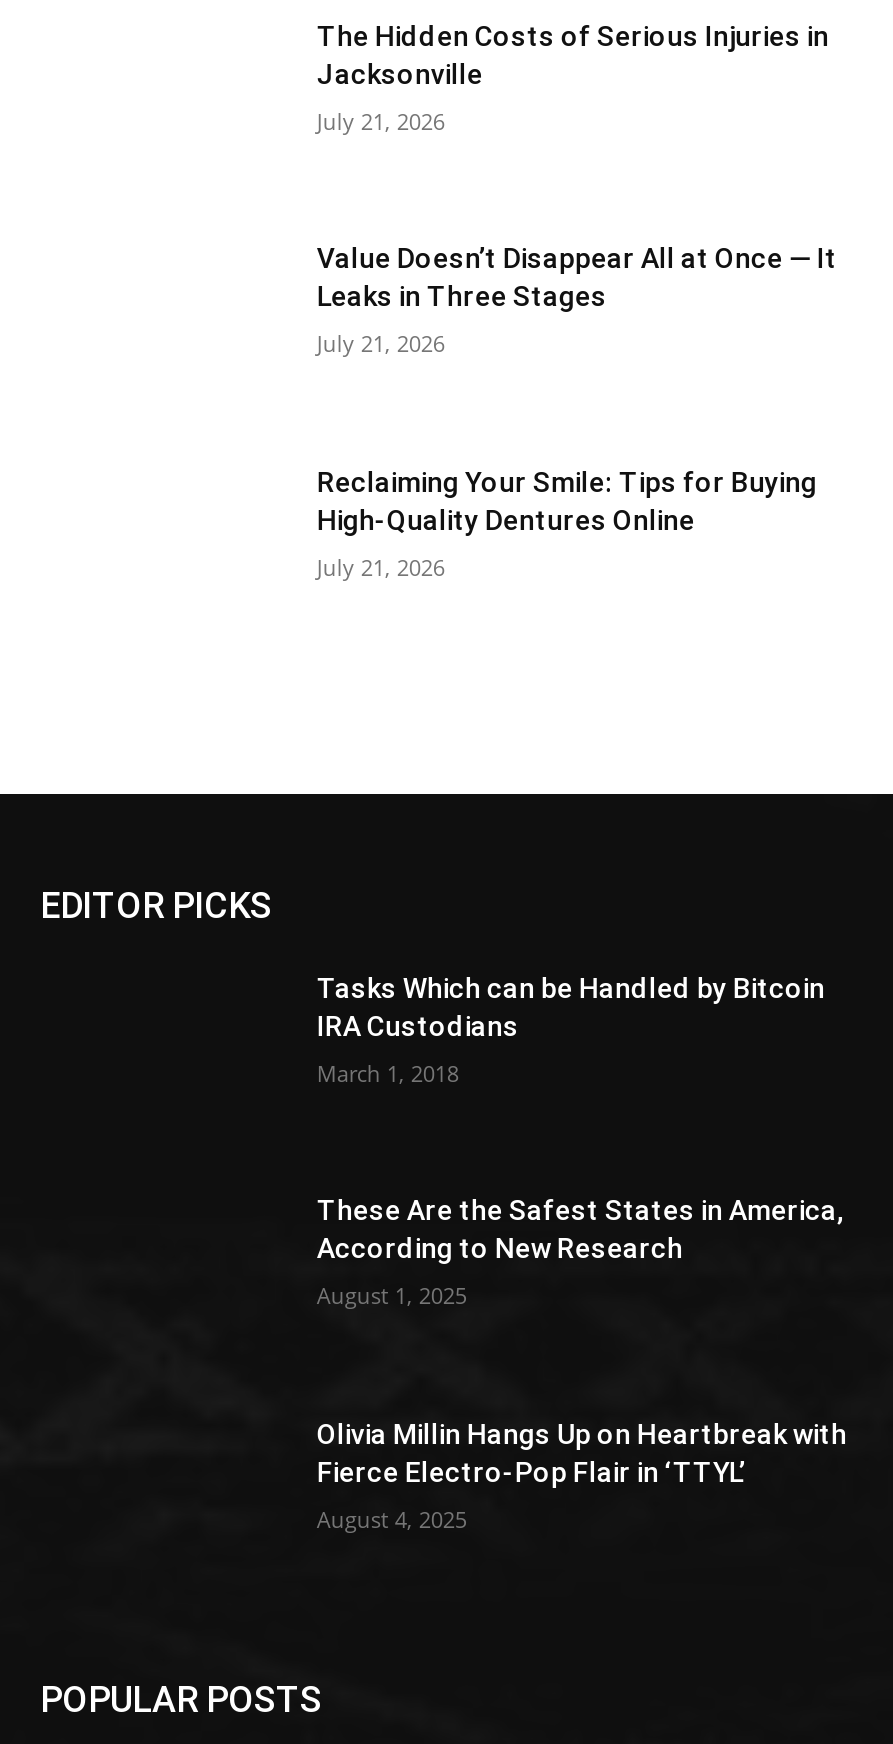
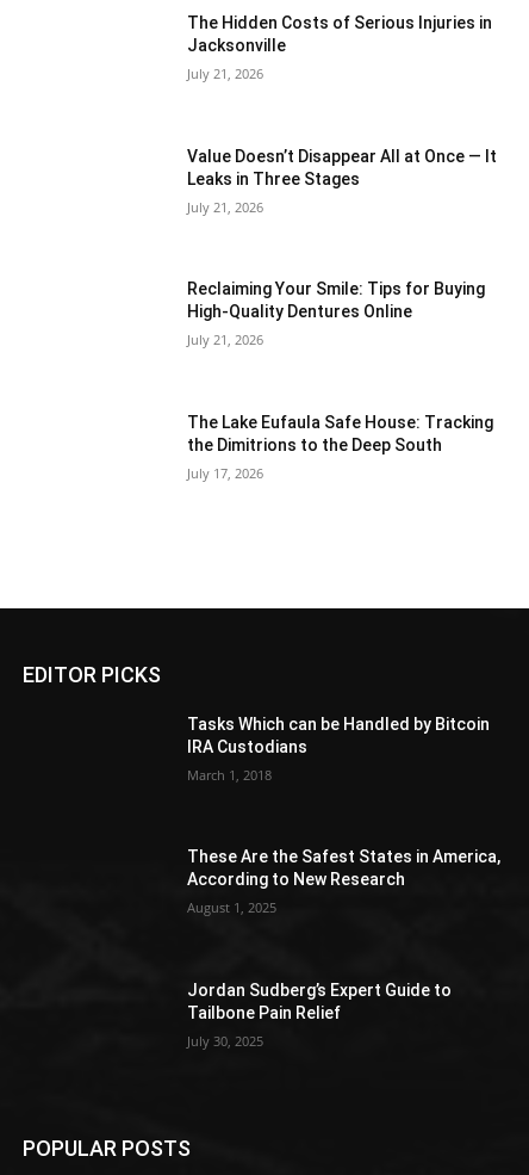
+ The Lake Eufaula Safe House: Tracking
+ the Dimitrions to the Deep South
+ July 17, 2026

- Olivia Millin Hangs Up on Heartbreak with
- Fierce Electro-Pop Flair in ‘TTYL’
+ Jordan Sudberg’s Expert Guide to
+ Tailbone Pain Relief

- August 4, 2025
+ July 30, 2025
